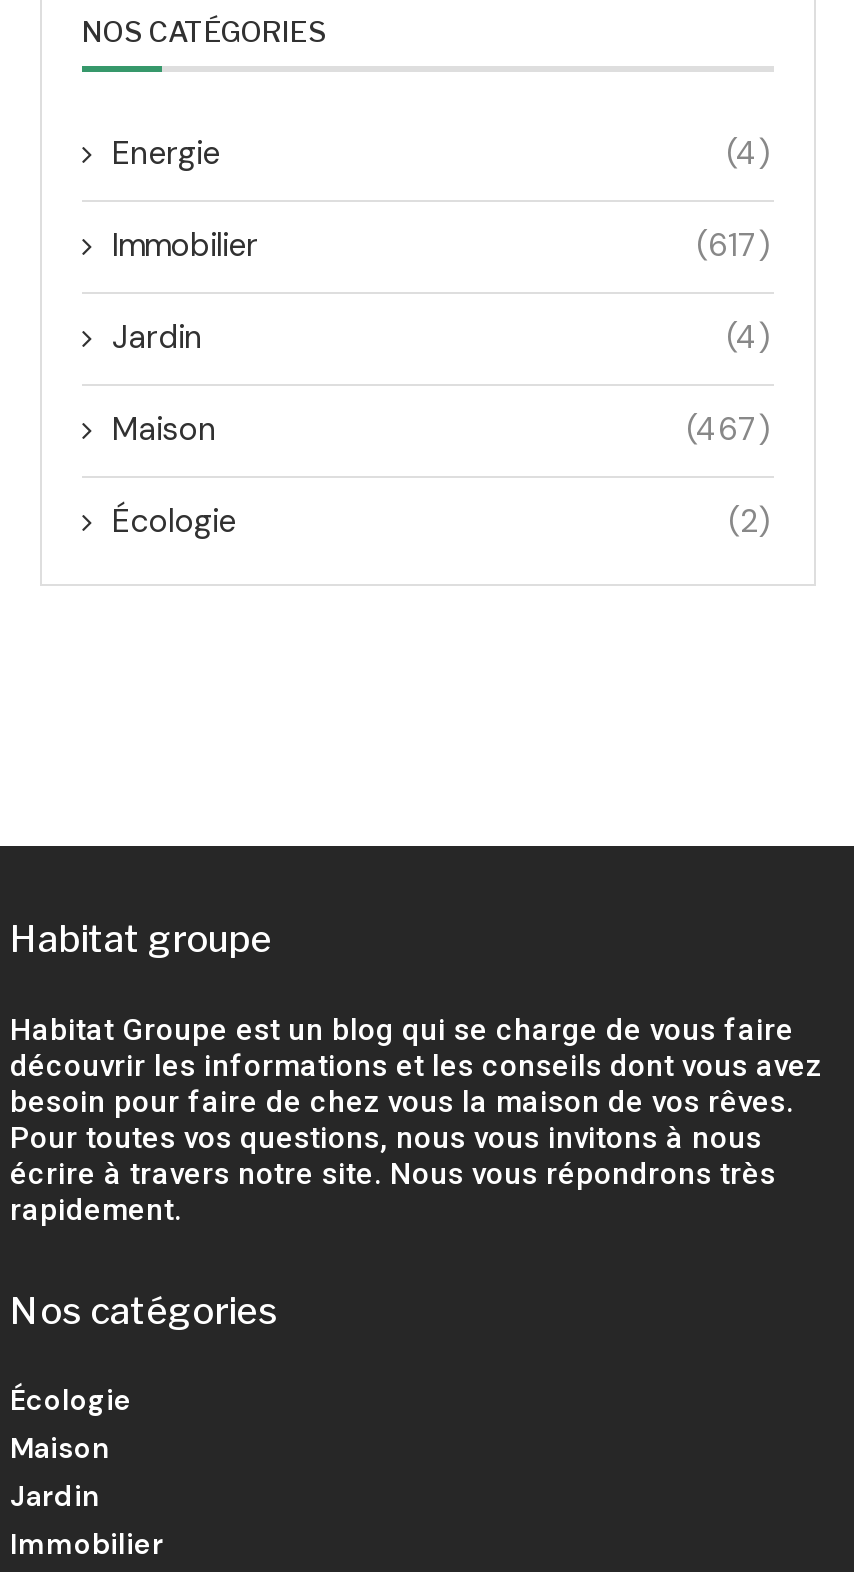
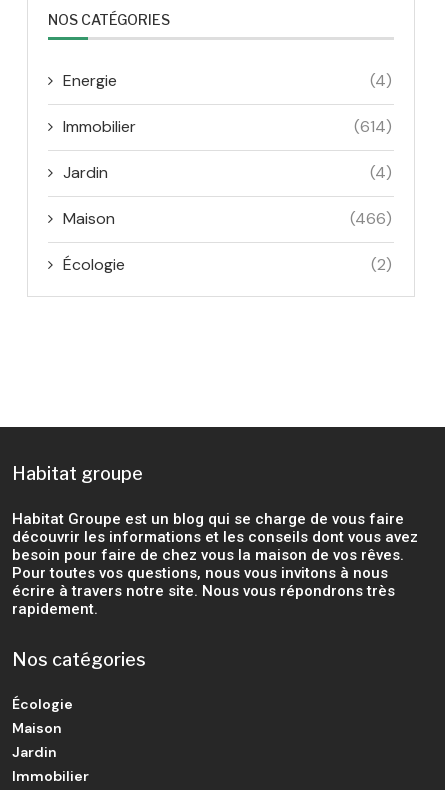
- (617)
+ (614)

- (467)
+ (466)
